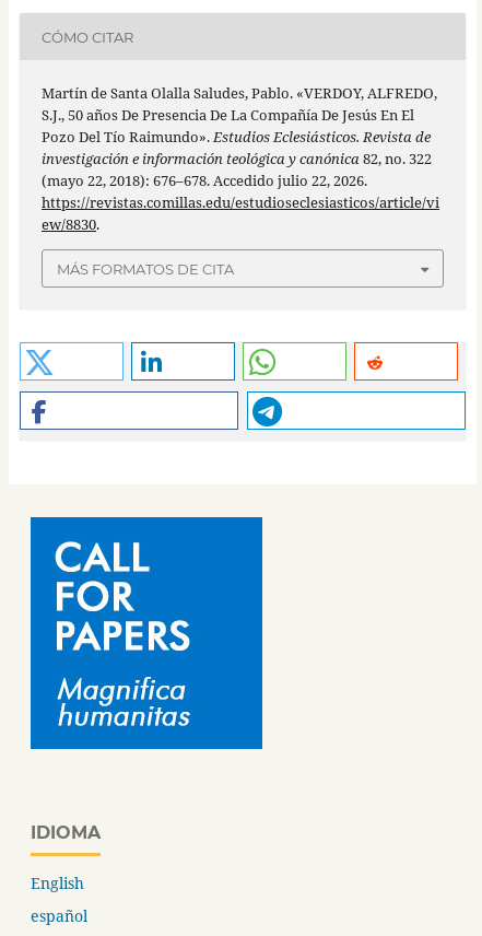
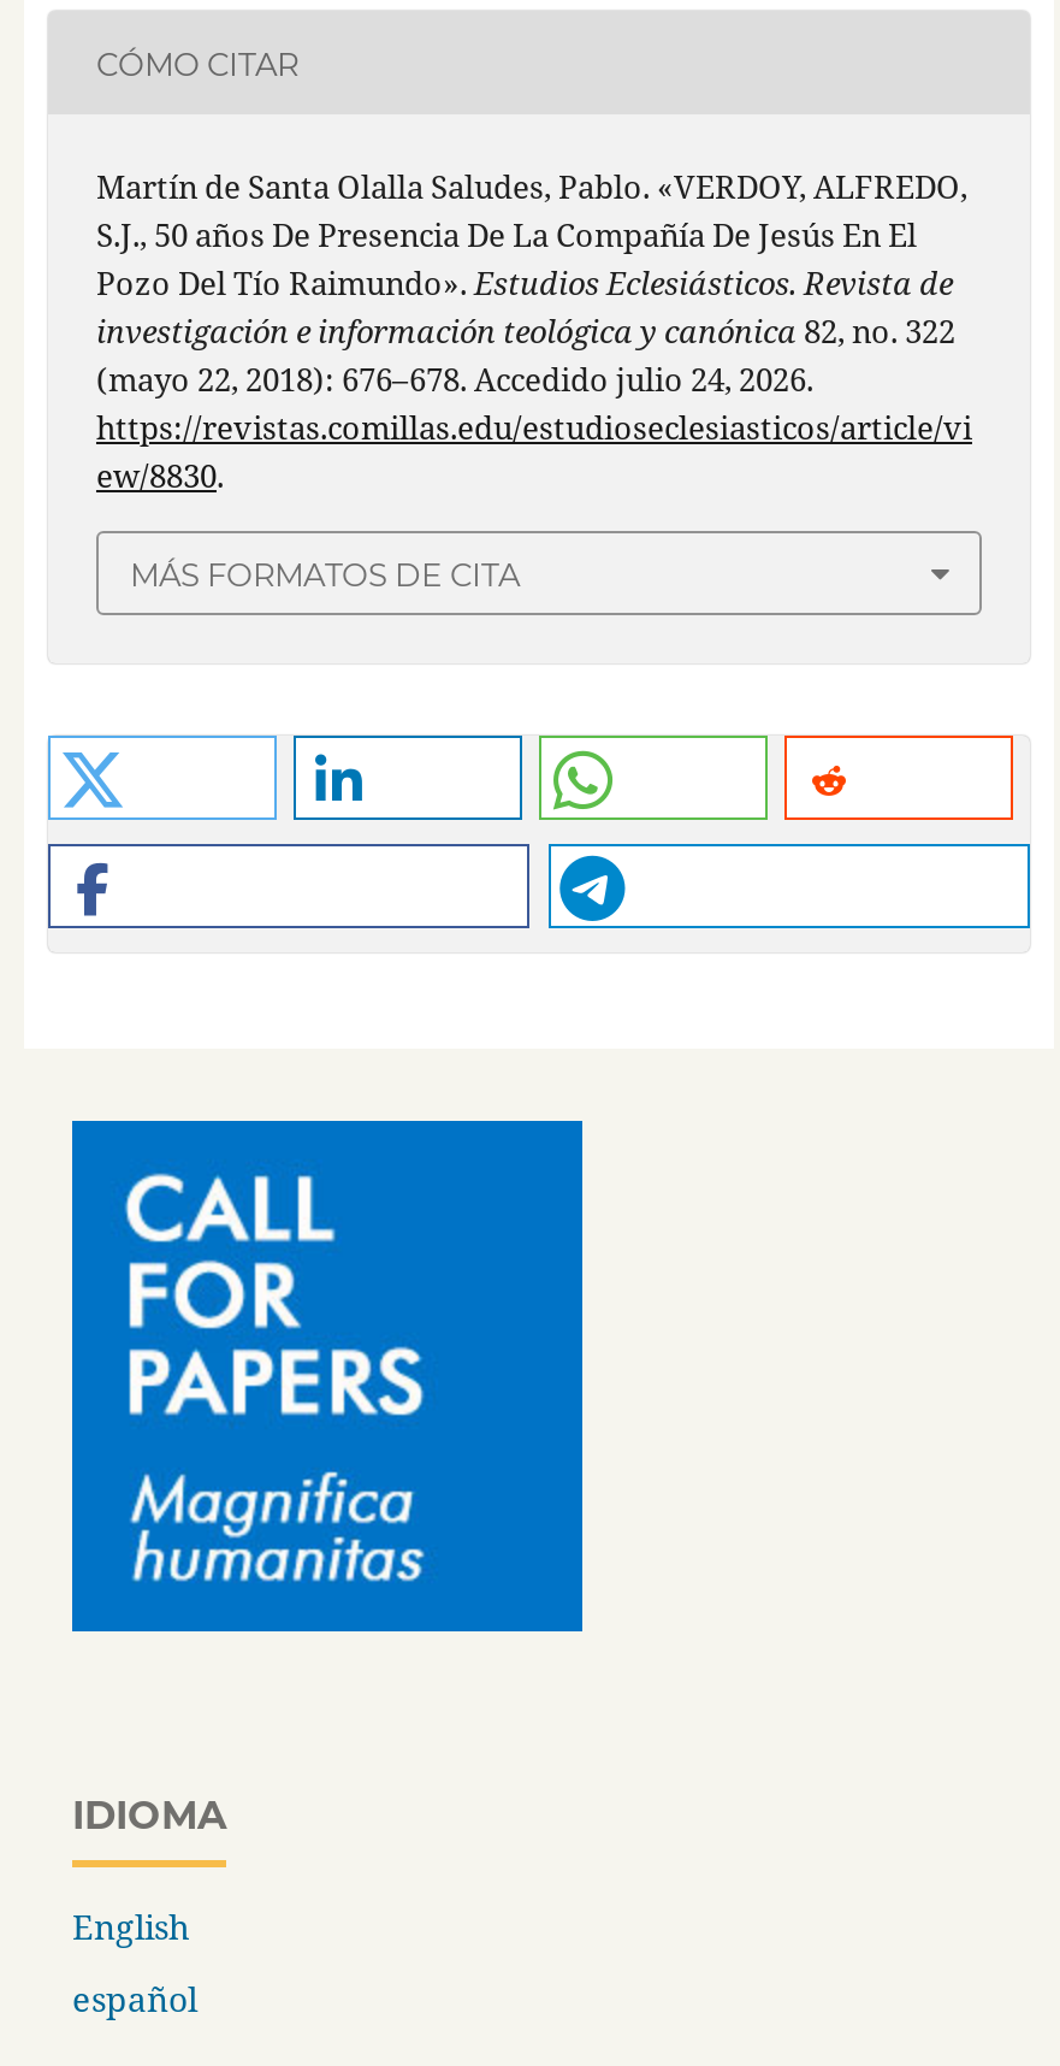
- (mayo 22, 2018): 676–678. Accedido julio 22, 2026.
+ (mayo 22, 2018): 676–678. Accedido julio 24, 2026.
